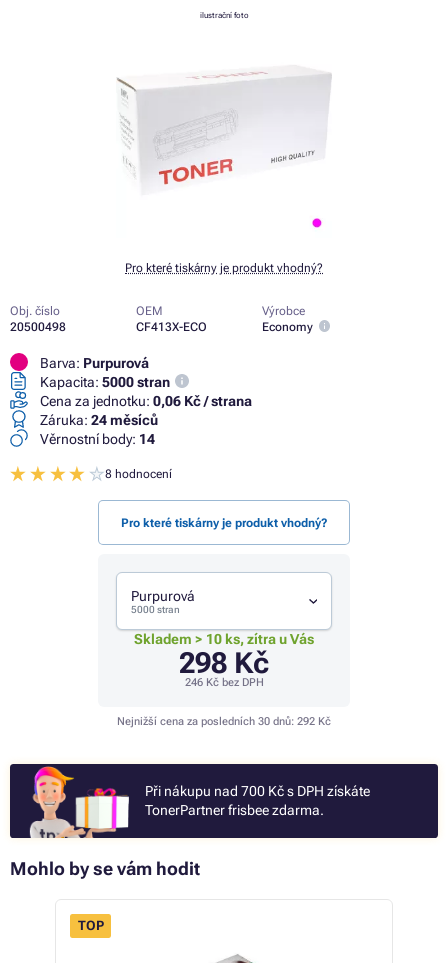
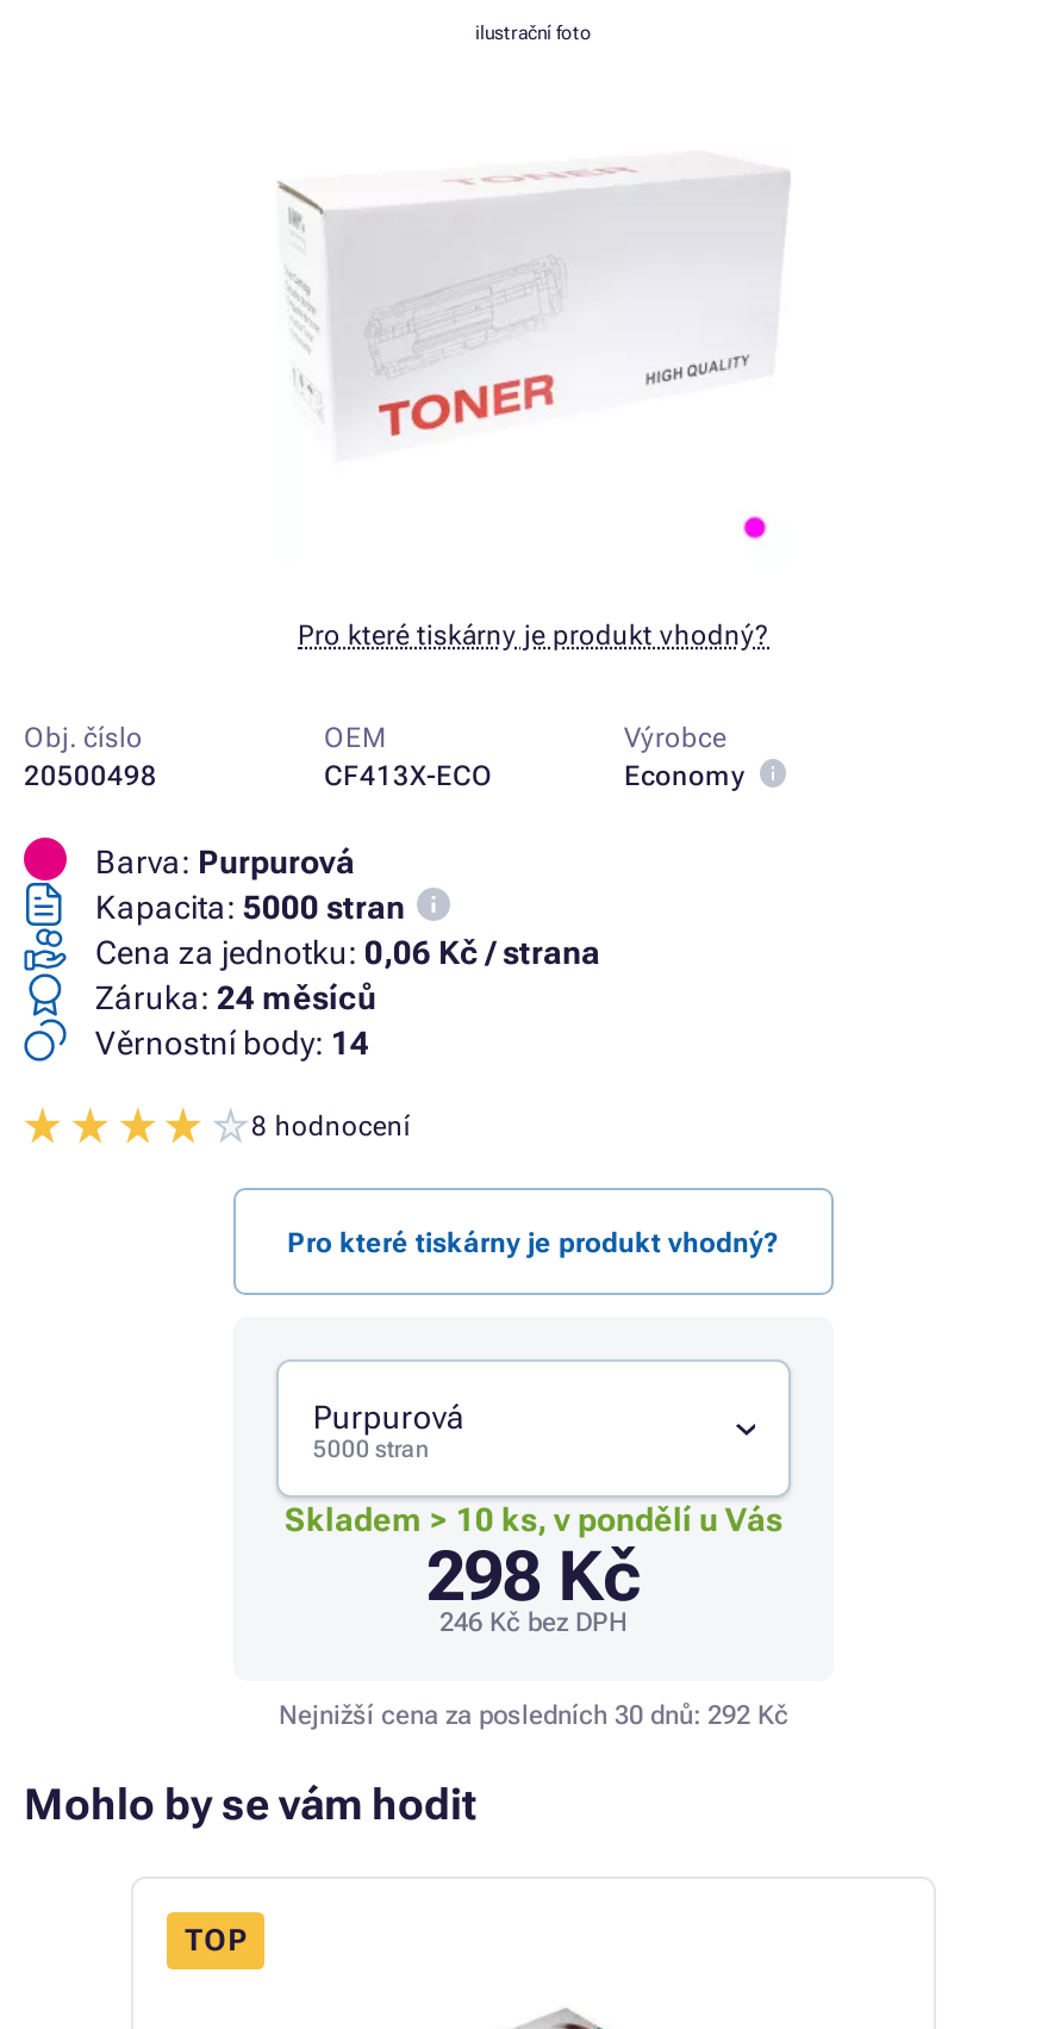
- Skladem > 10 ks, zítra u Vás
+ Skladem > 10 ks, v pondělí u Vás

- [image]
- Při nákupu nad 700 Kč s DPH získáte
- TonerPartner frisbee zdarma.
